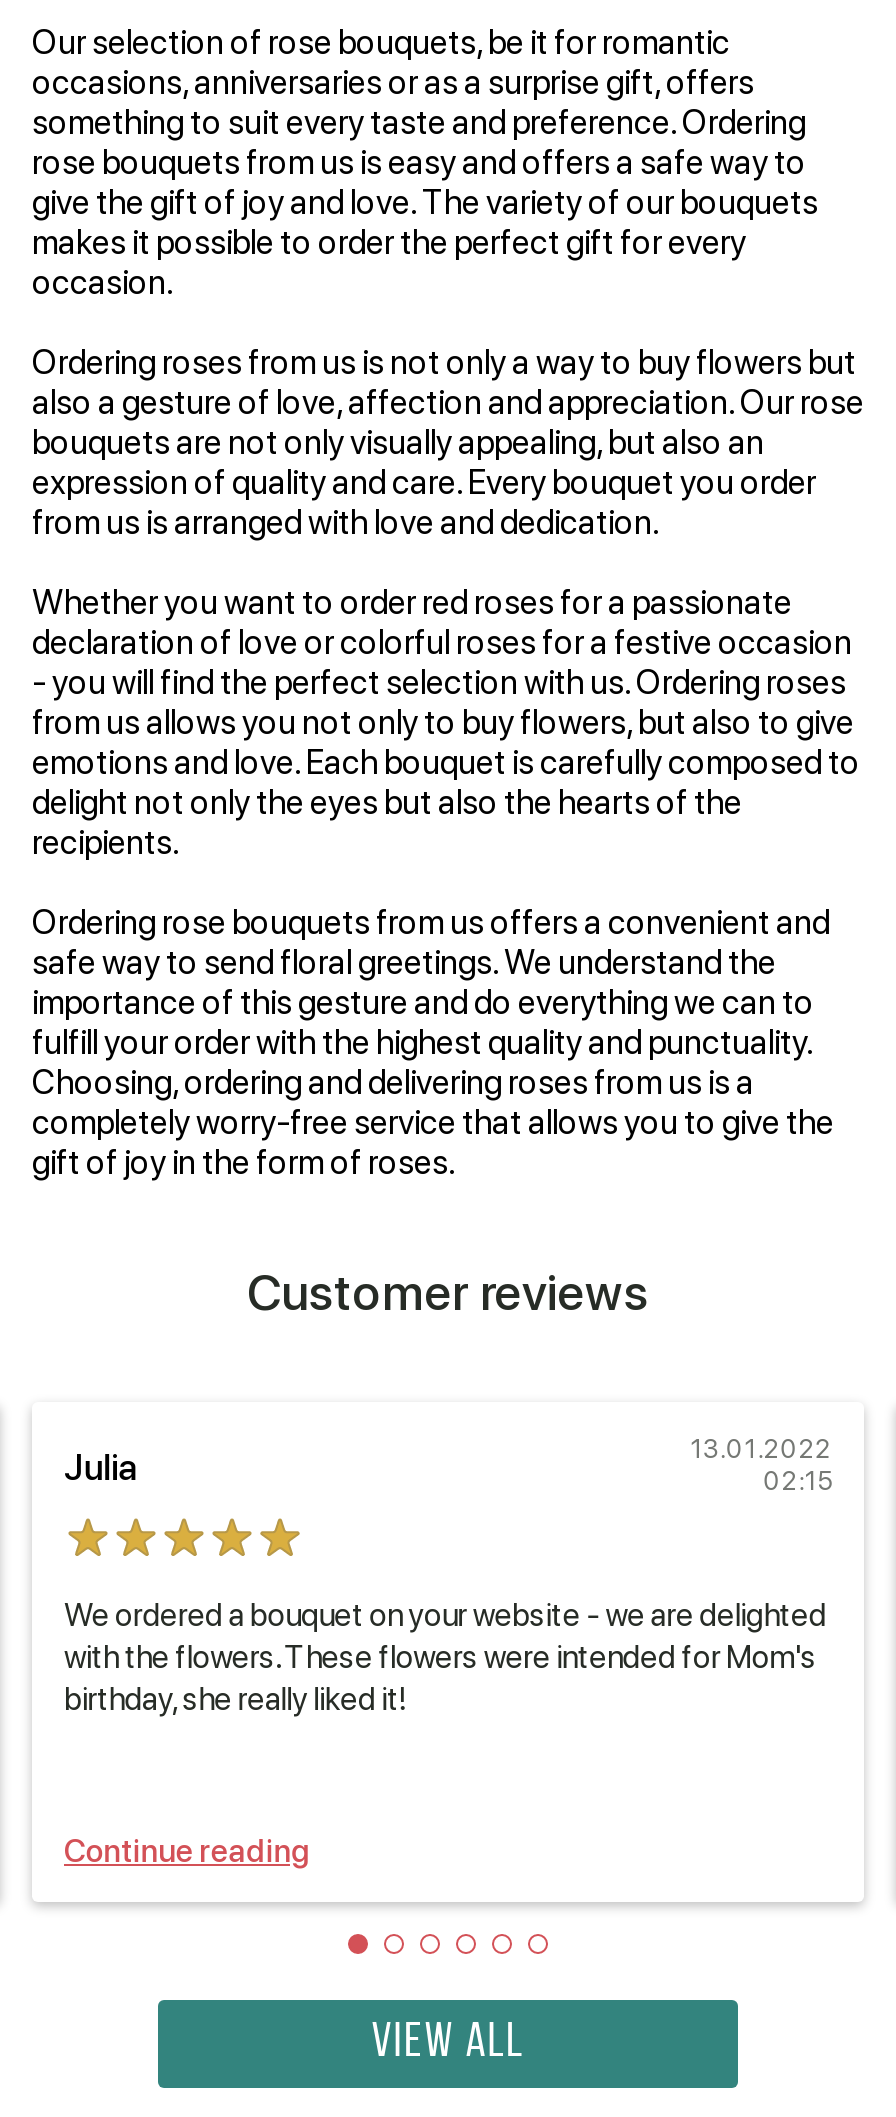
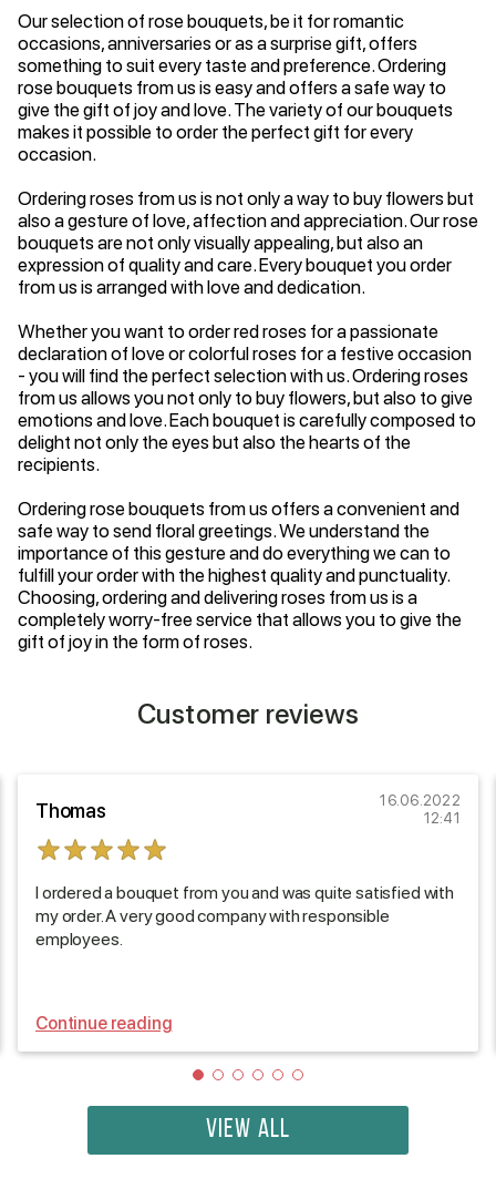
- Julia
- 13.01.2022
- 02:15
+ Thomas
+ 16.06.2022
+ 12:41

- We ordered a bouquet on your website - we are delighted
- with the flowers. These flowers were intended for Mom's
- birthday, she really liked it!
+ I ordered a bouquet from you and was quite satisfied with
+ my order. A very good company with responsible
+ employees.
